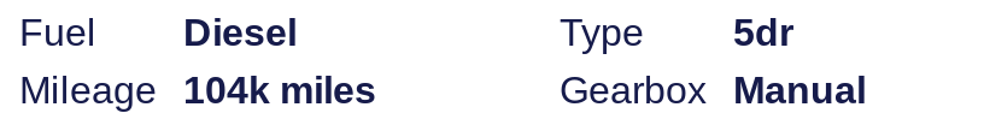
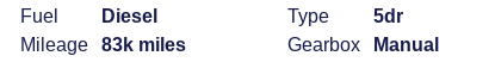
- Mileage 104k miles
+ Mileage 83k miles
